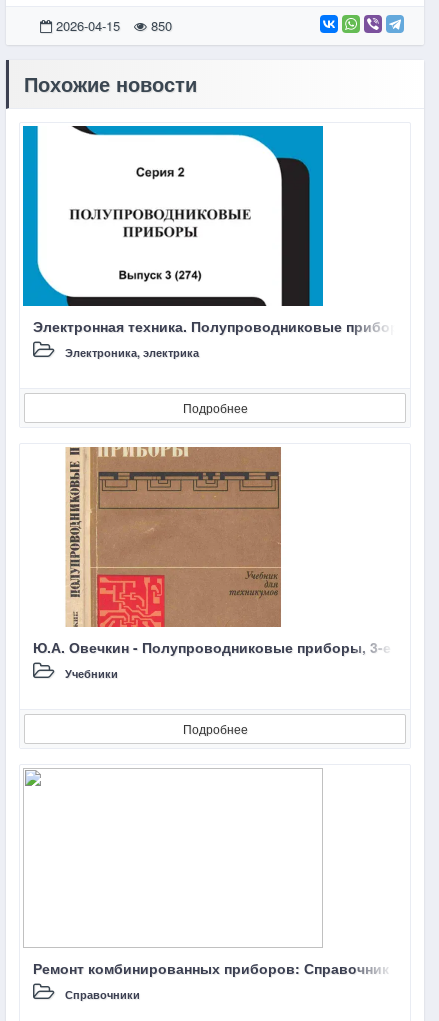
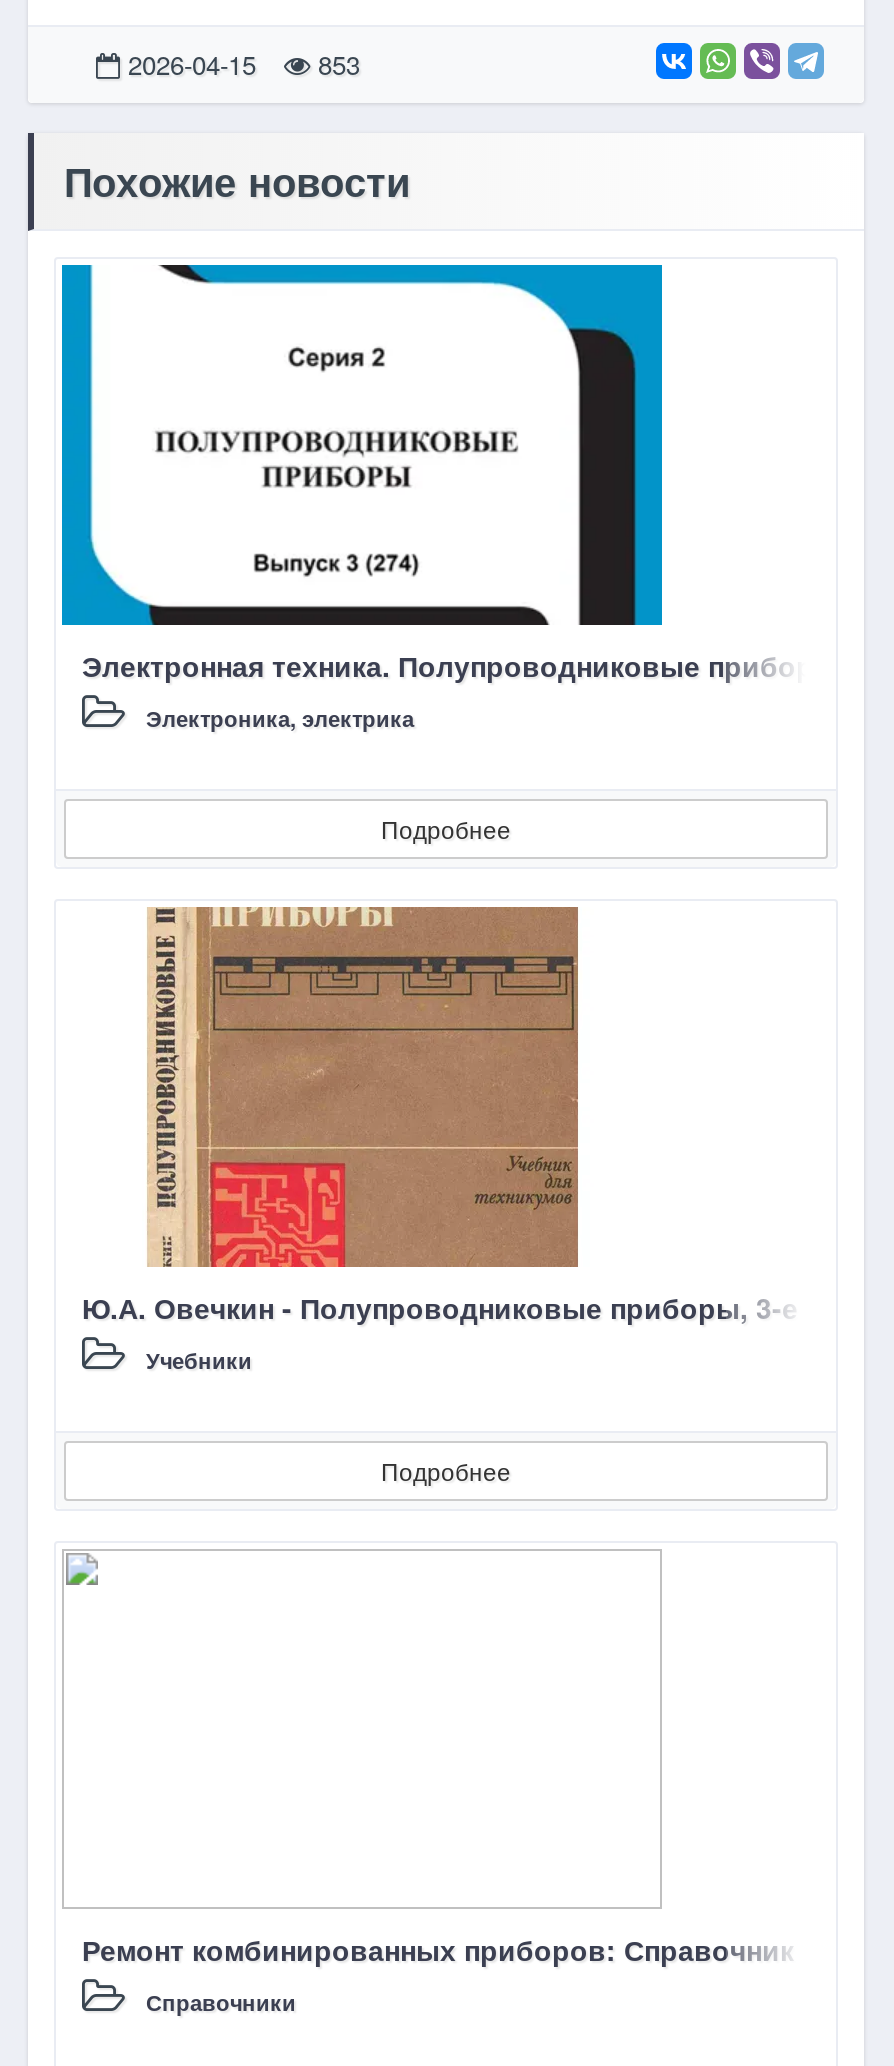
- 2026-04-15 850
+ 2026-04-15 853
